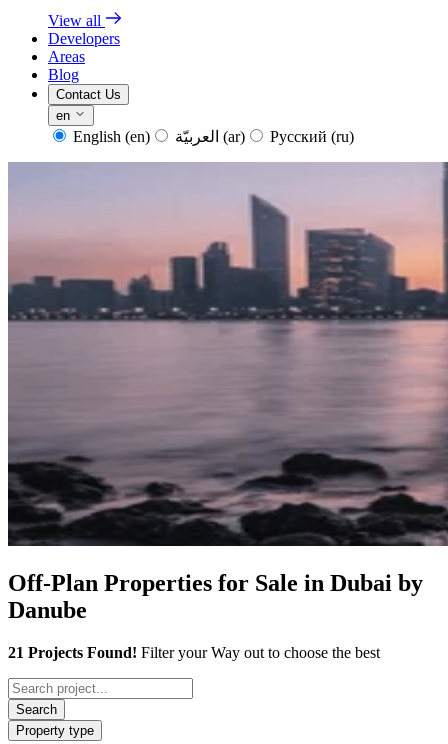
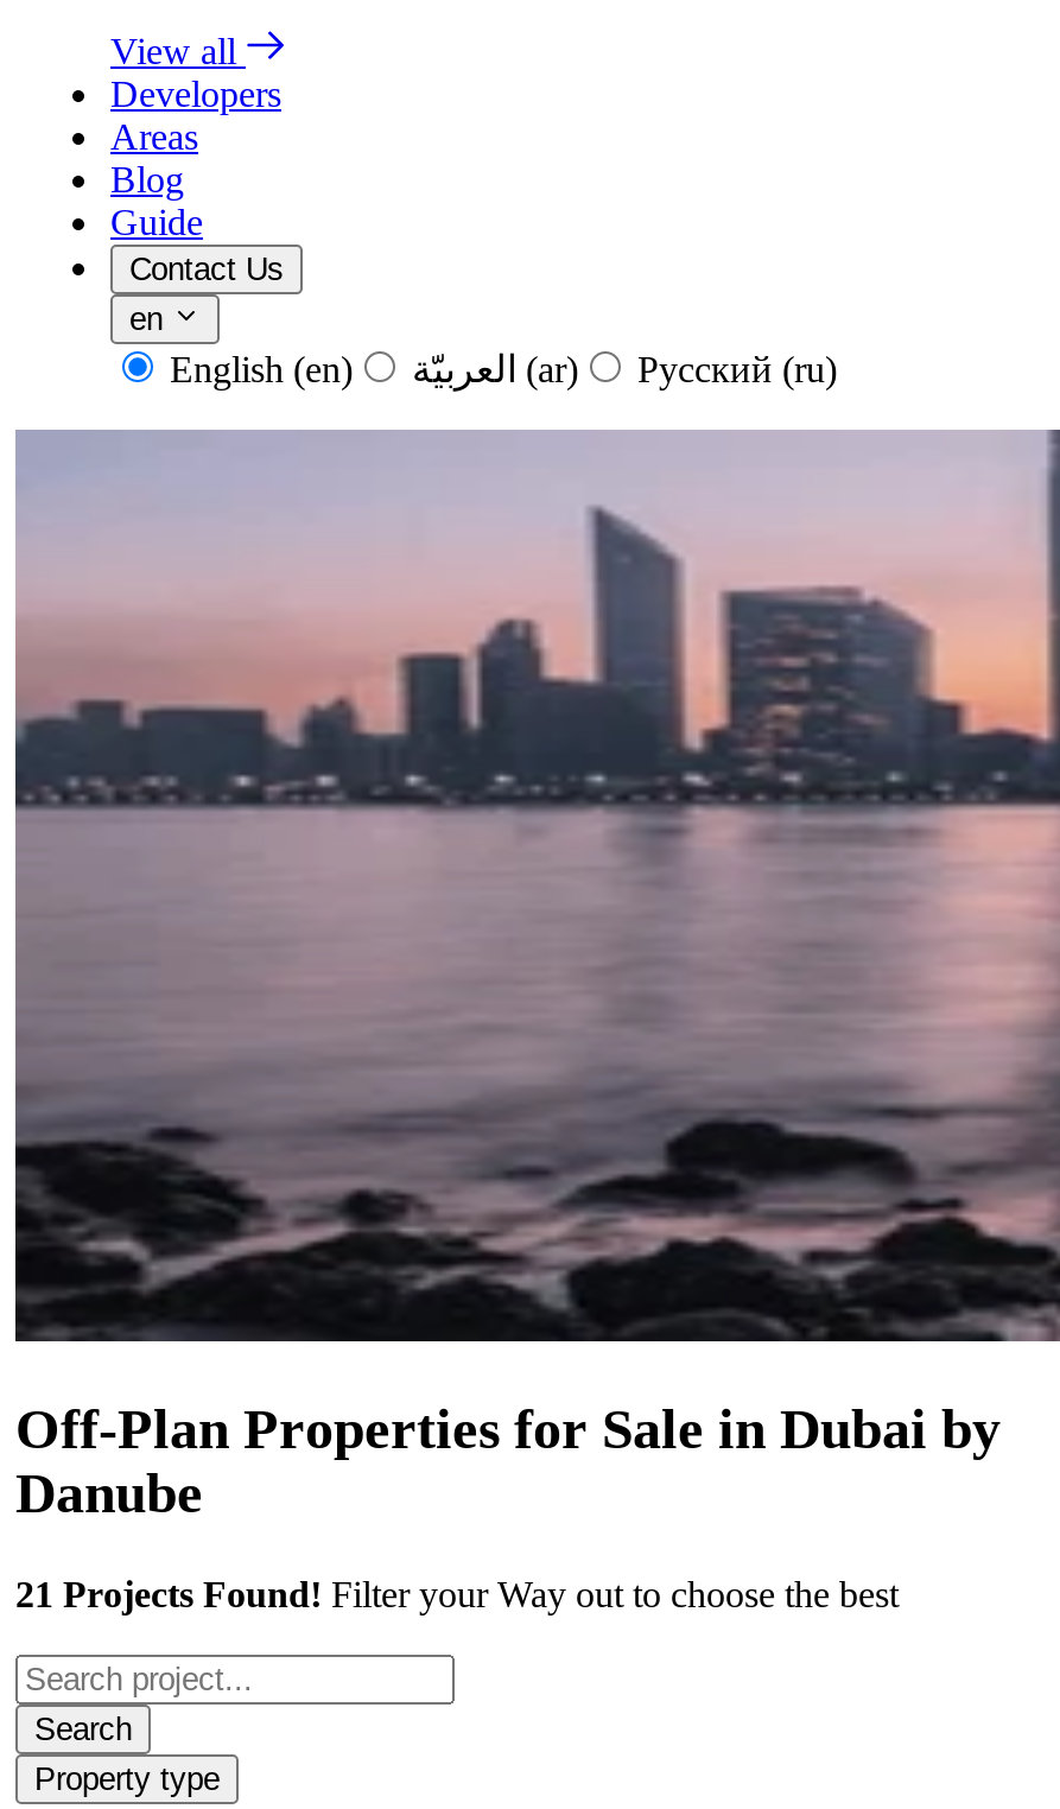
+ Guide
